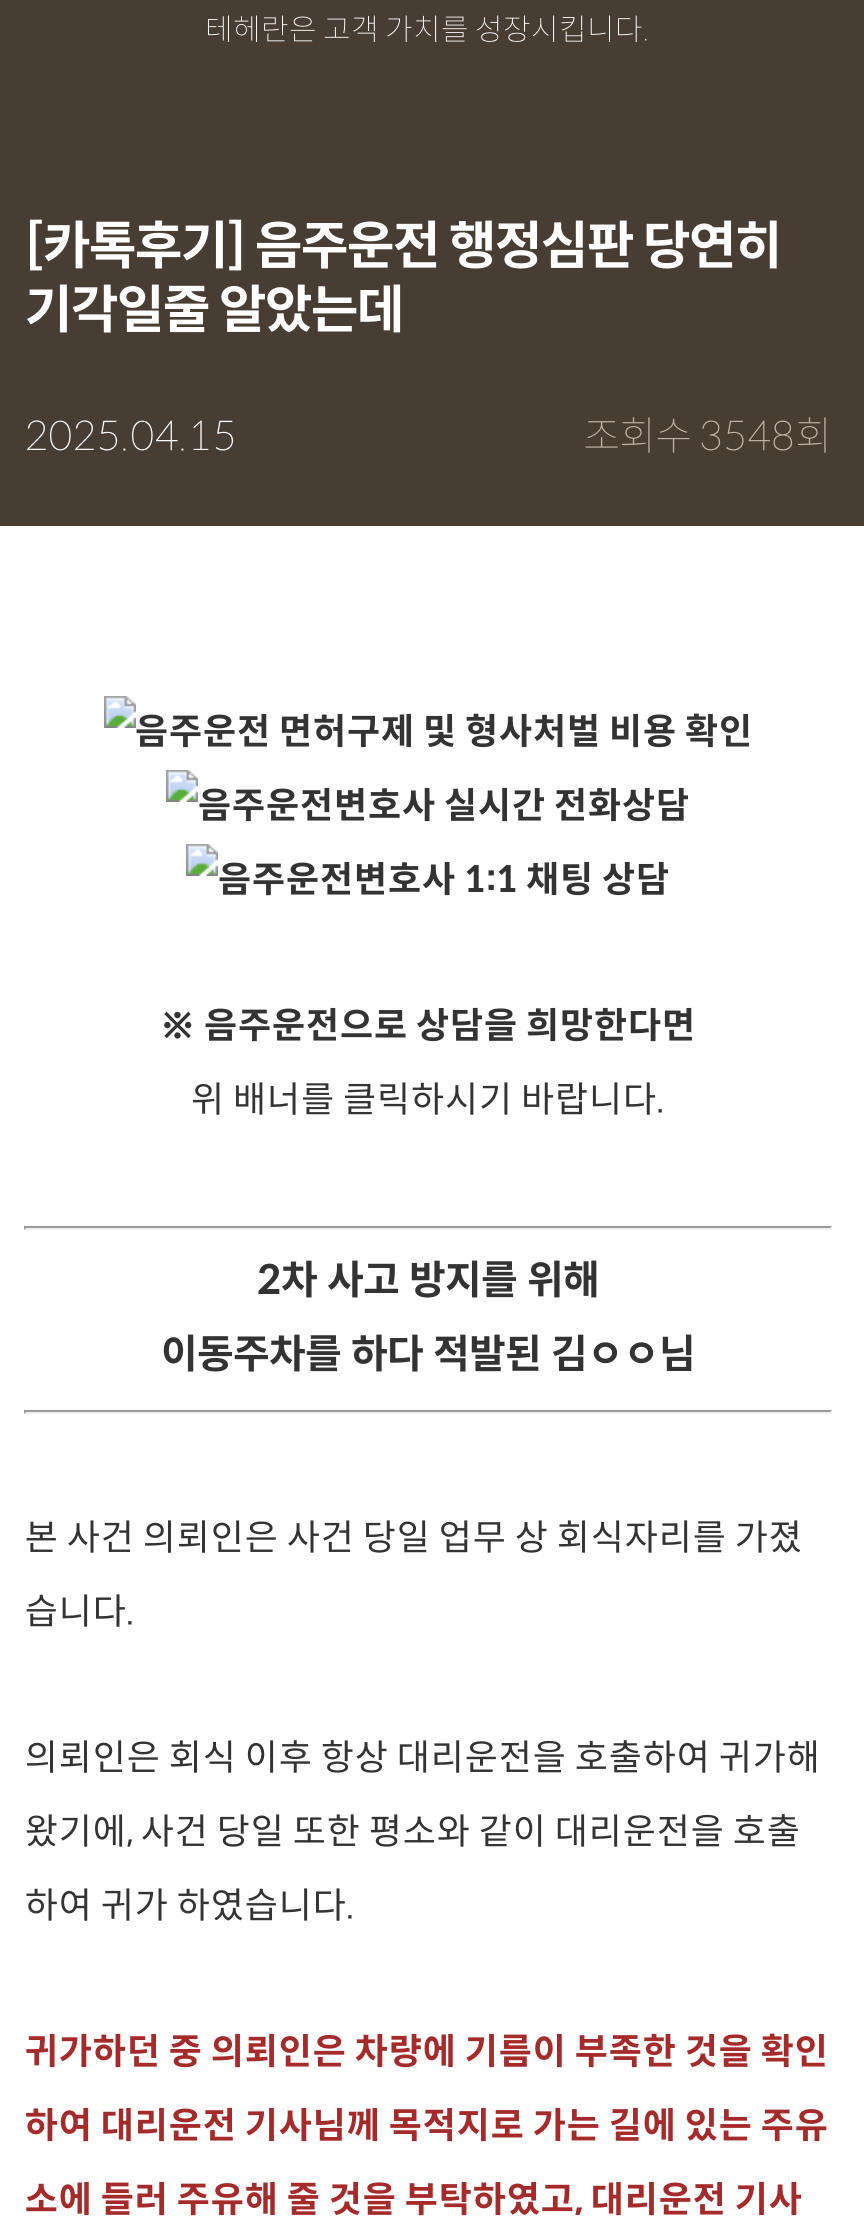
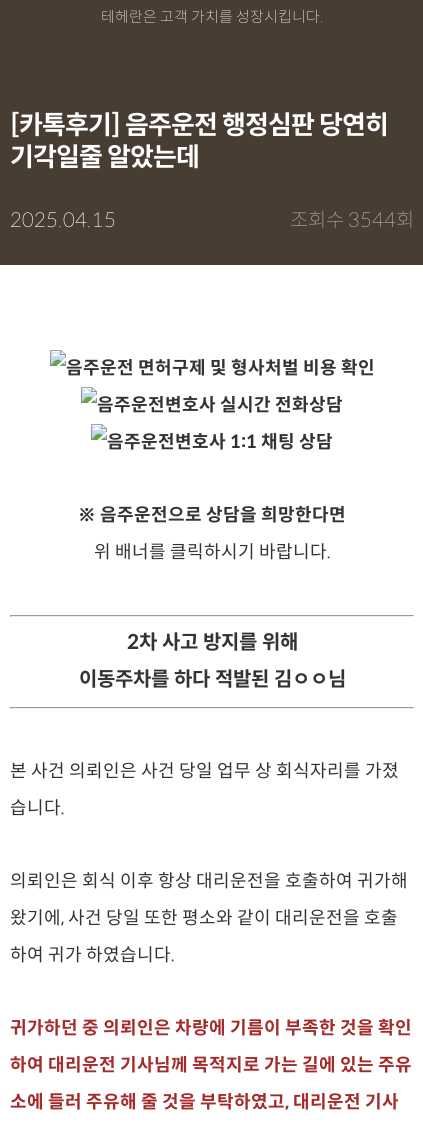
- 조회수 3548회
+ 조회수 3544회
